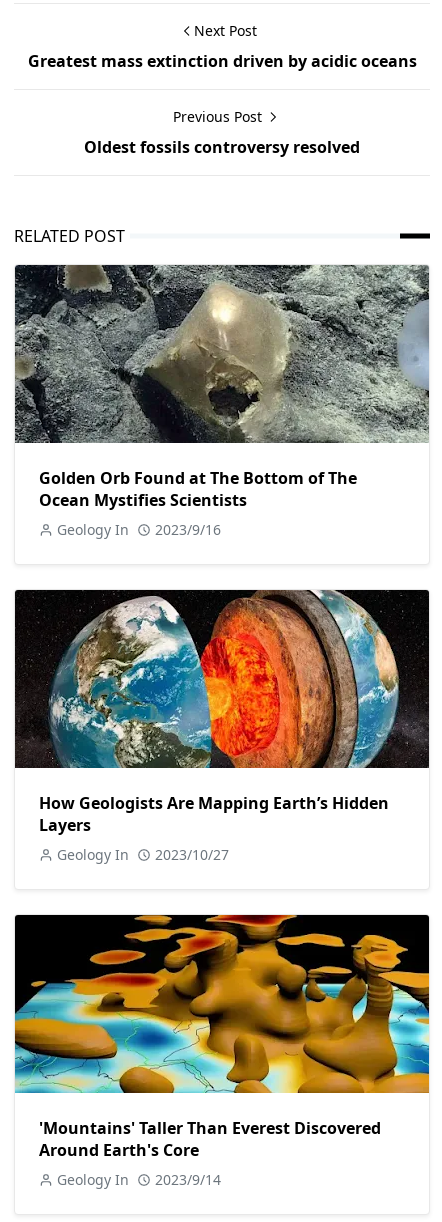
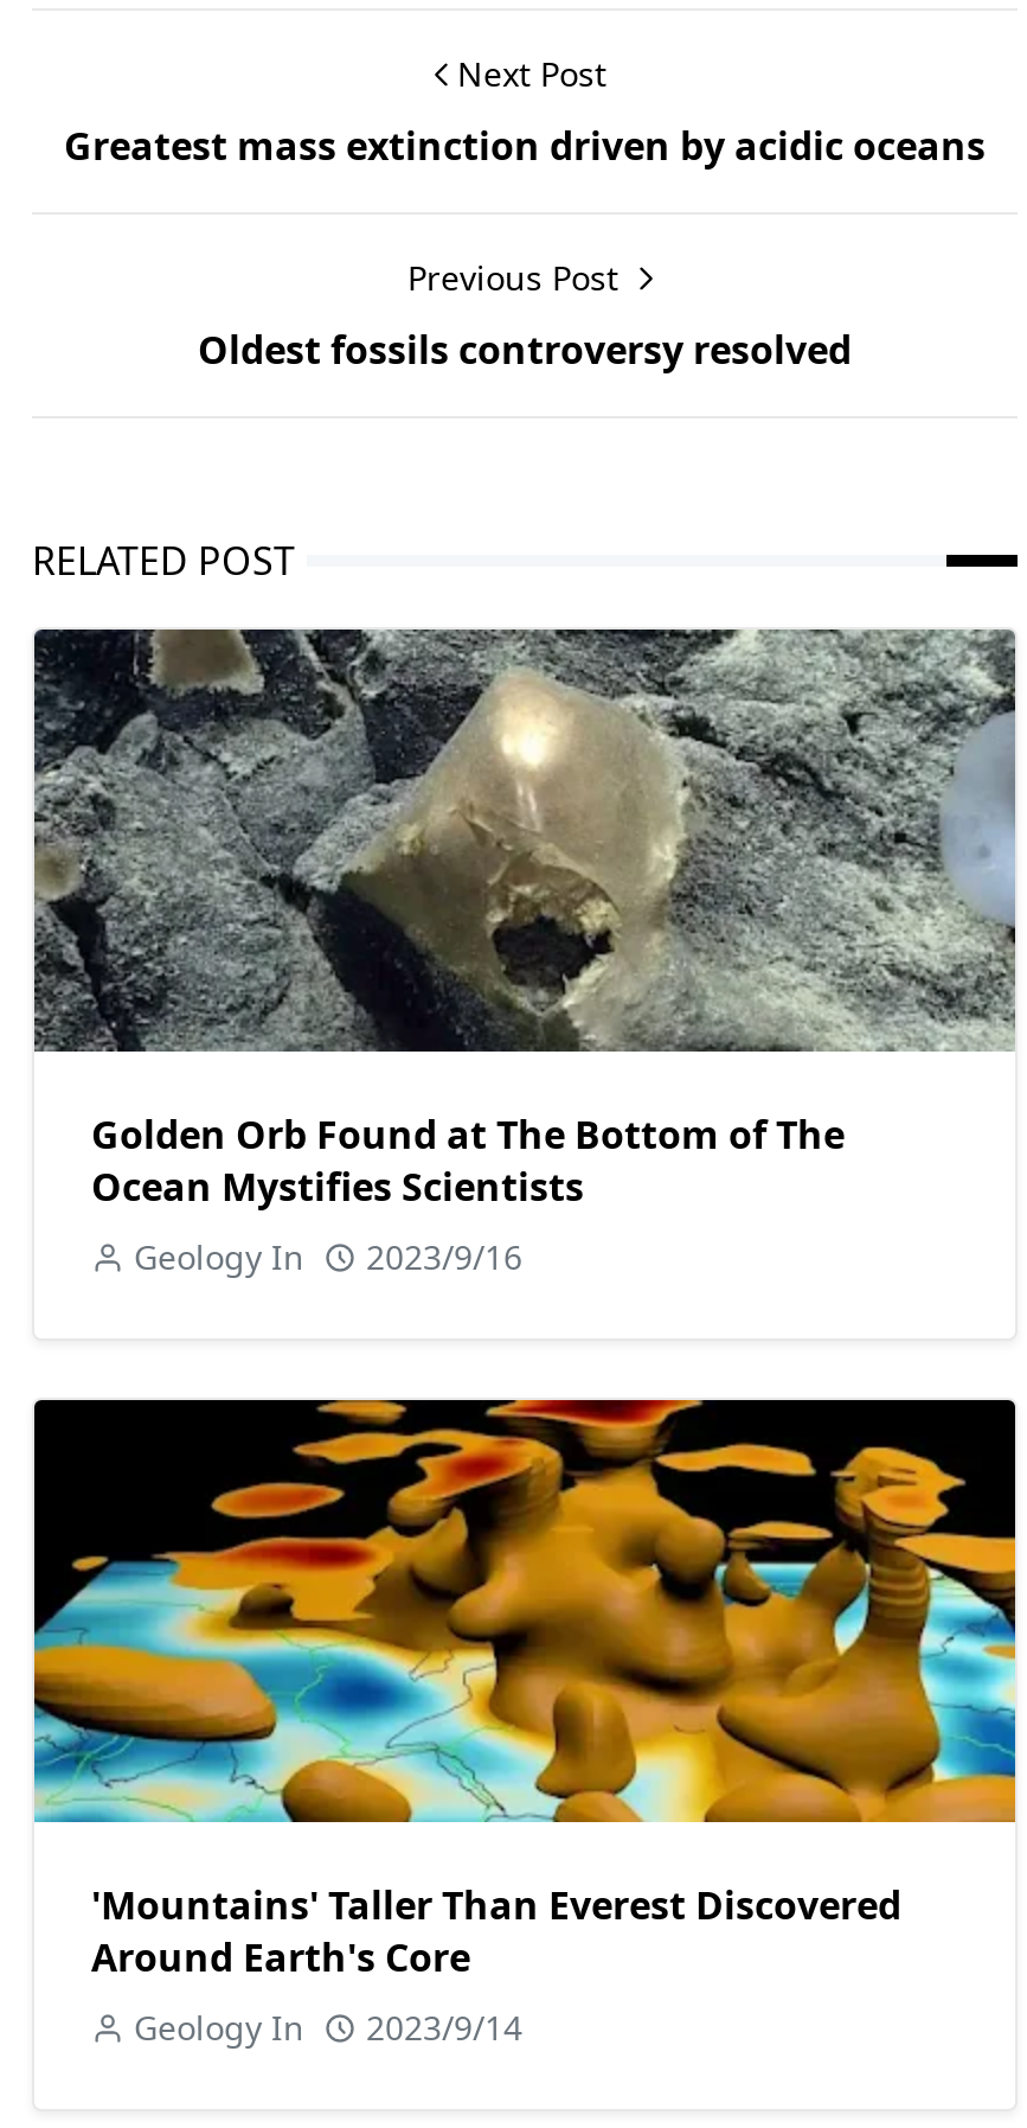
- [image]
- How Geologists Are Mapping Earth’s Hidden
- Layers
- Geology In
- 2023/10/27
